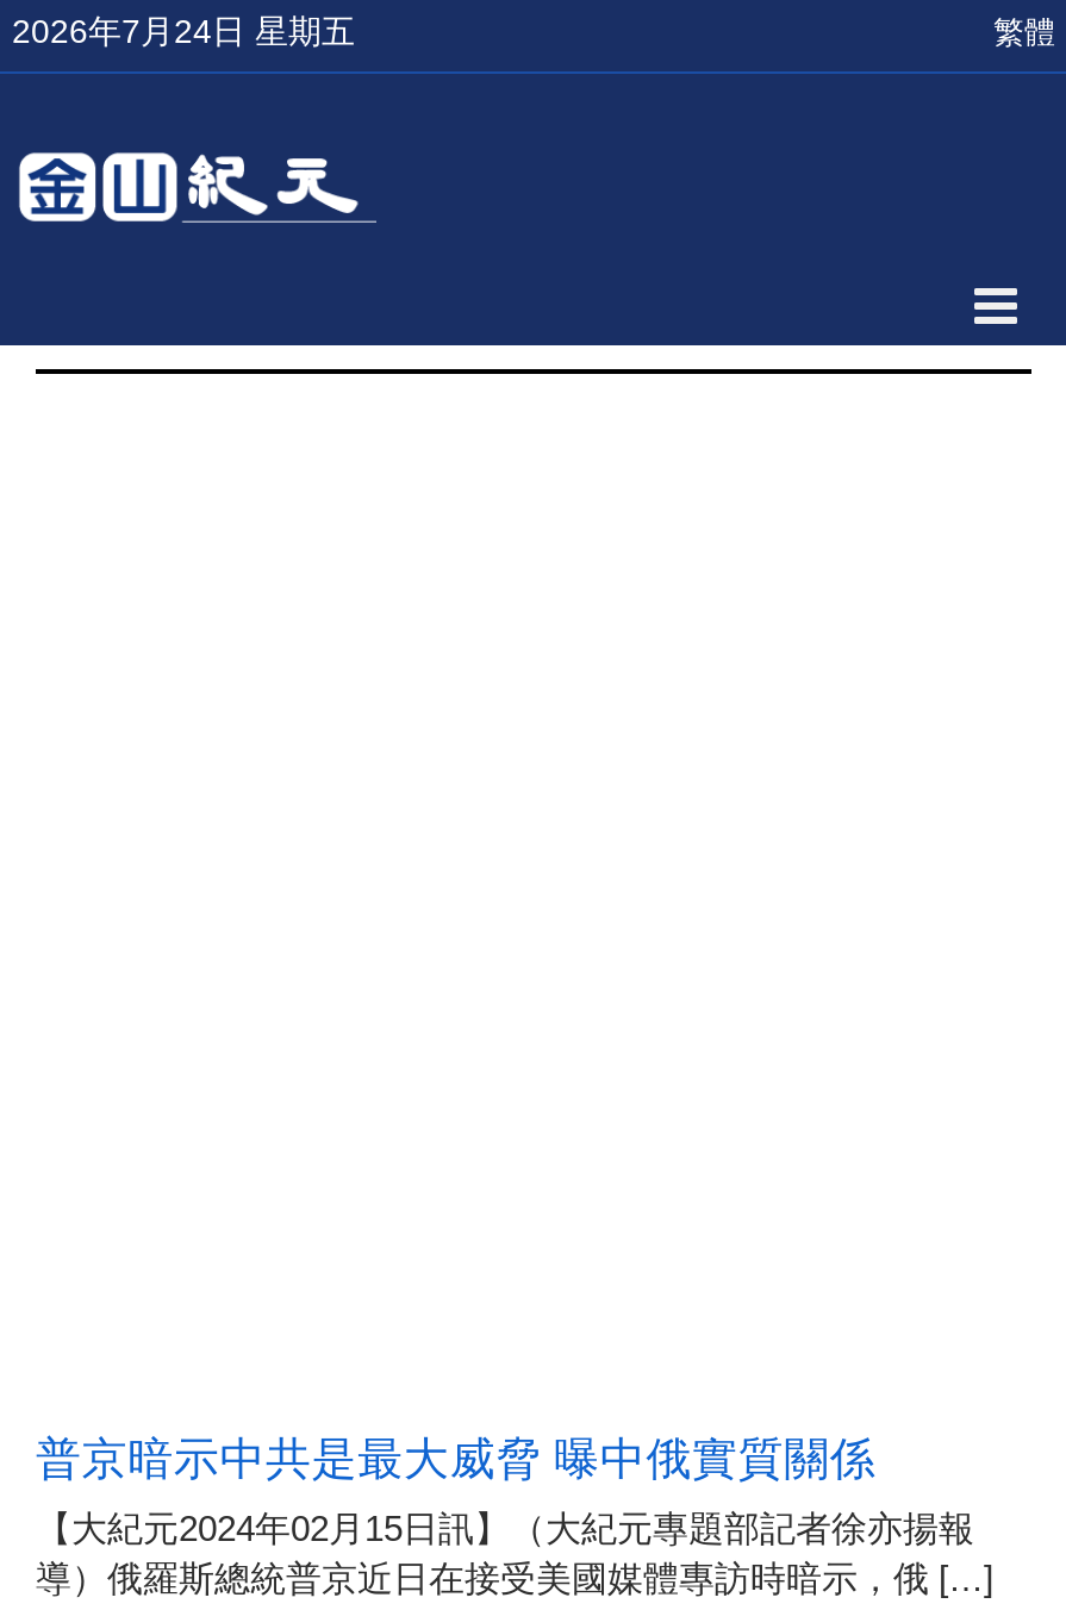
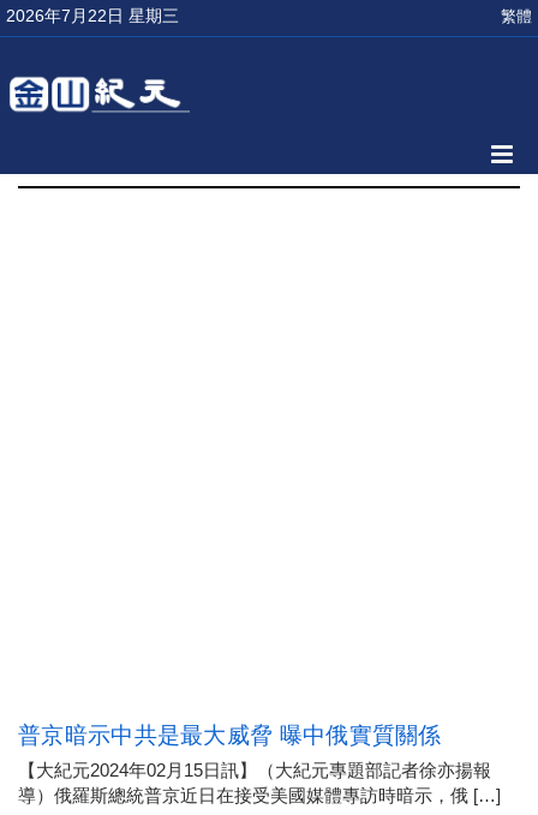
- 2026年7月24日 星期五
+ 2026年7月22日 星期三
